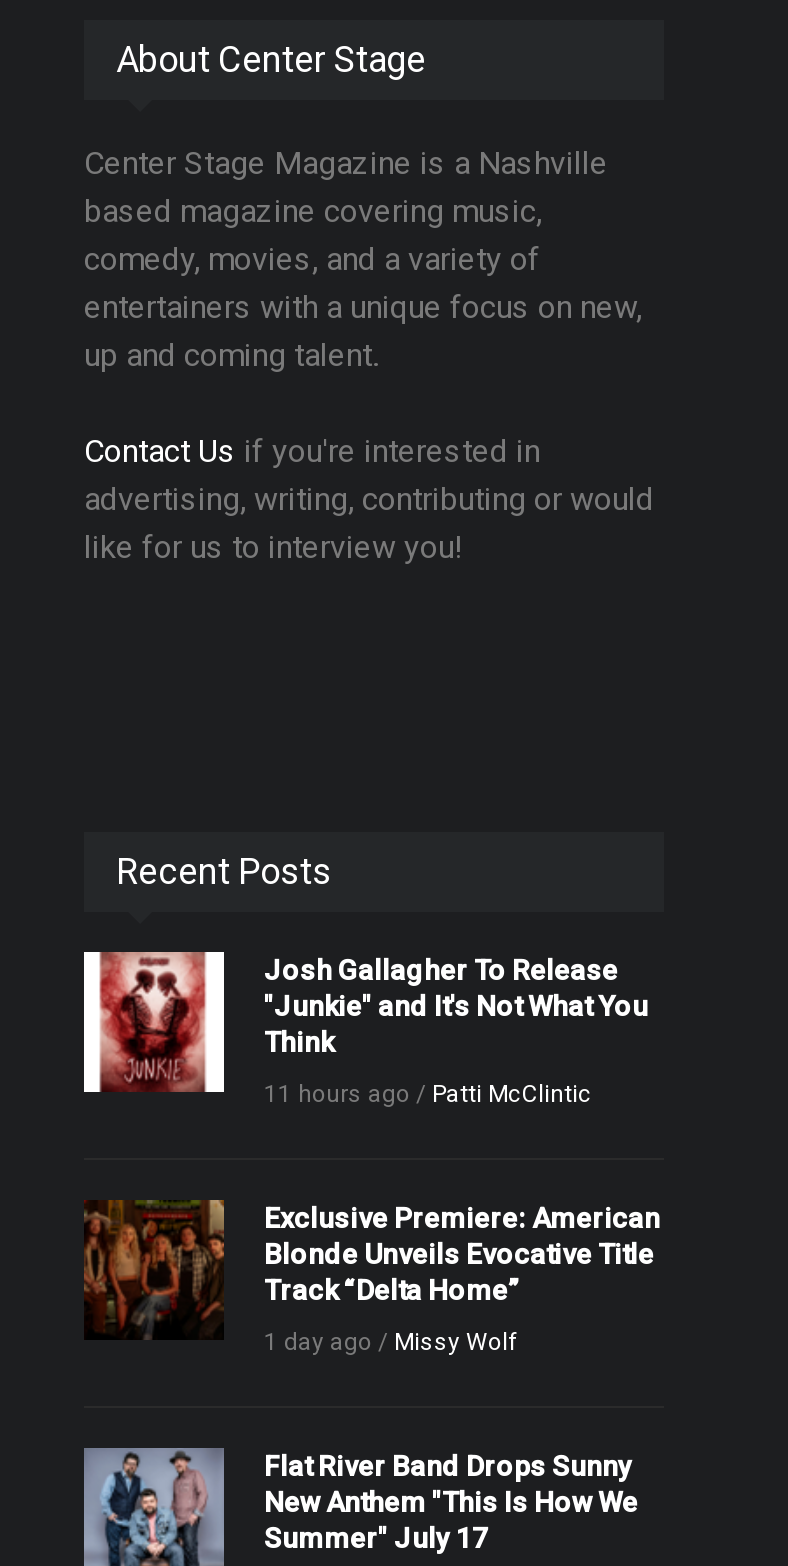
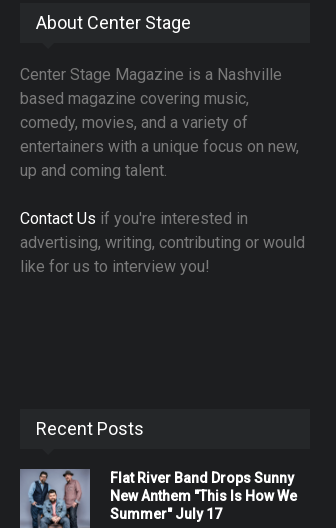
- [image]
- Josh Gallagher To Release
- "Junkie" and It's Not What You
- Think
- 11 hours ago / Patti McClintic

- [image]
- Exclusive Premiere: American
- Blonde Unveils Evocative Title
- Track “Delta Home”
- 1 day ago / Missy Wolf
